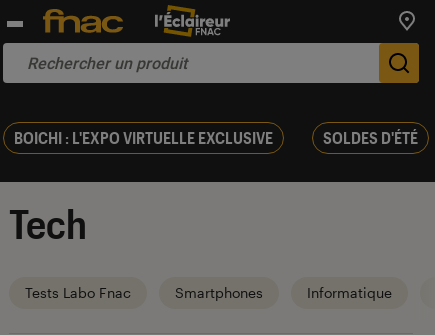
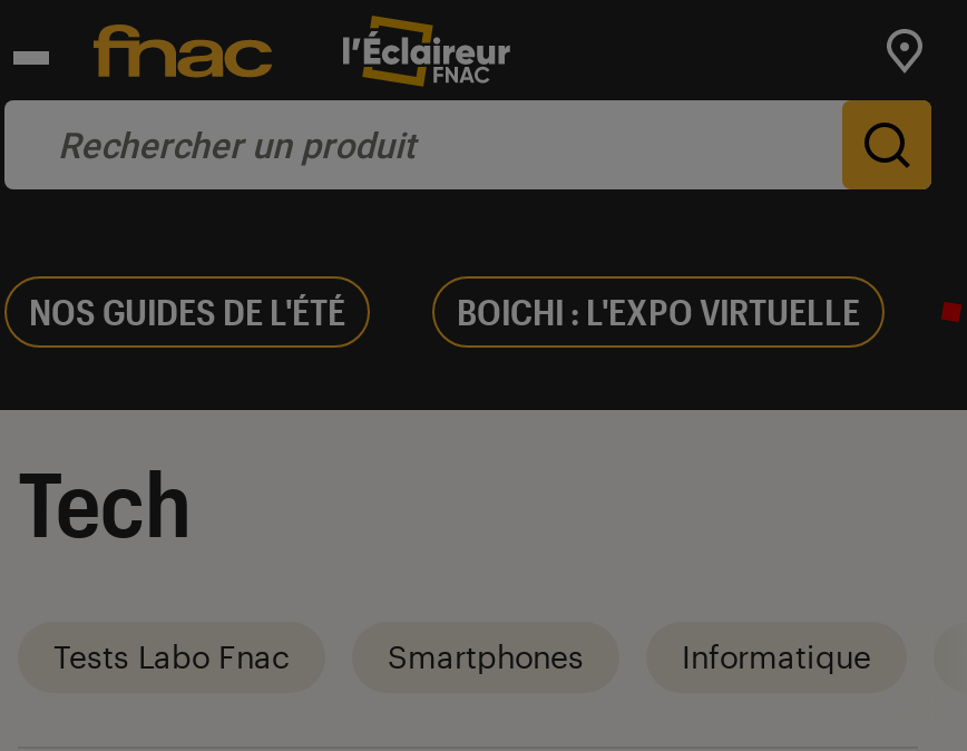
- BOICHI : L'EXPO VIRTUELLE EXCLUSIVE
- SOLDES D'ÉTÉ
+ NOS GUIDES DE L'ÉTÉ
+ BOICHI : L'EXPO VIRTUELLE
